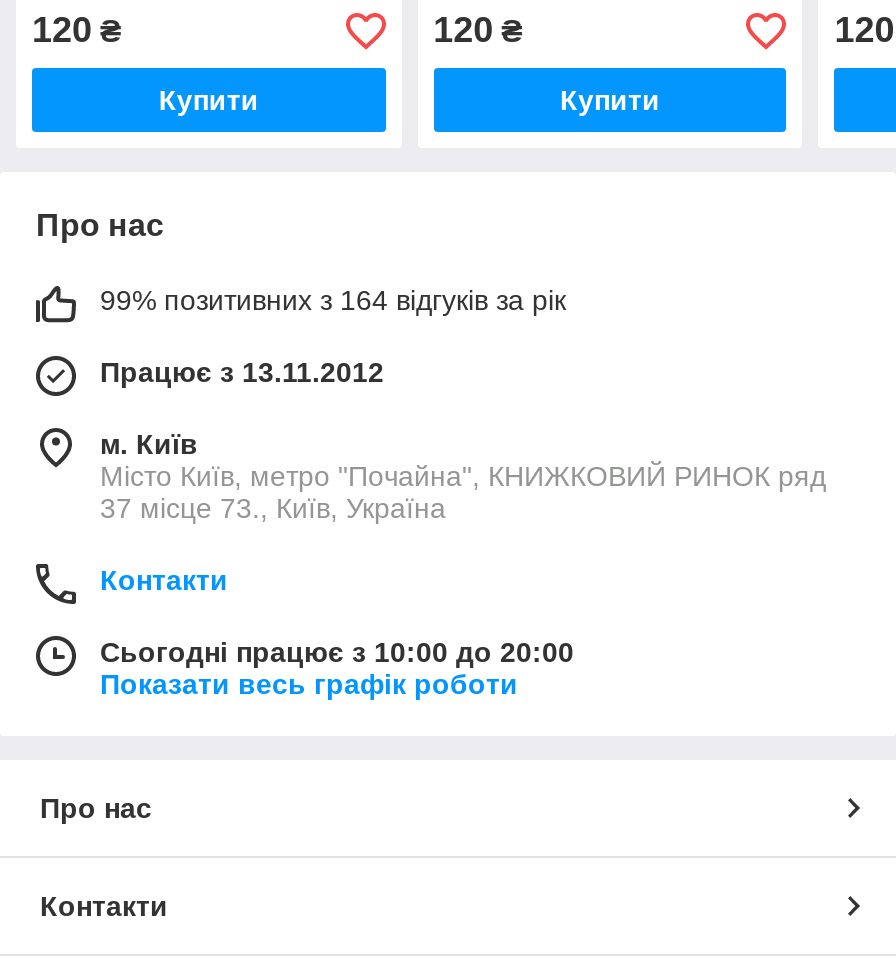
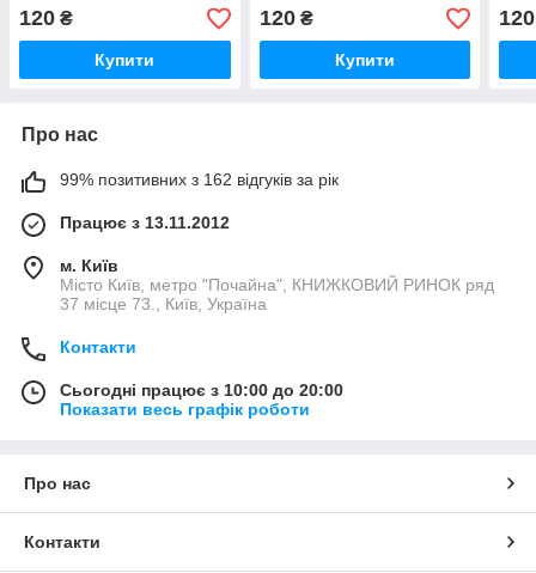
- 99% позитивних з 164 відгуків за рік
+ 99% позитивних з 162 відгуків за рік
